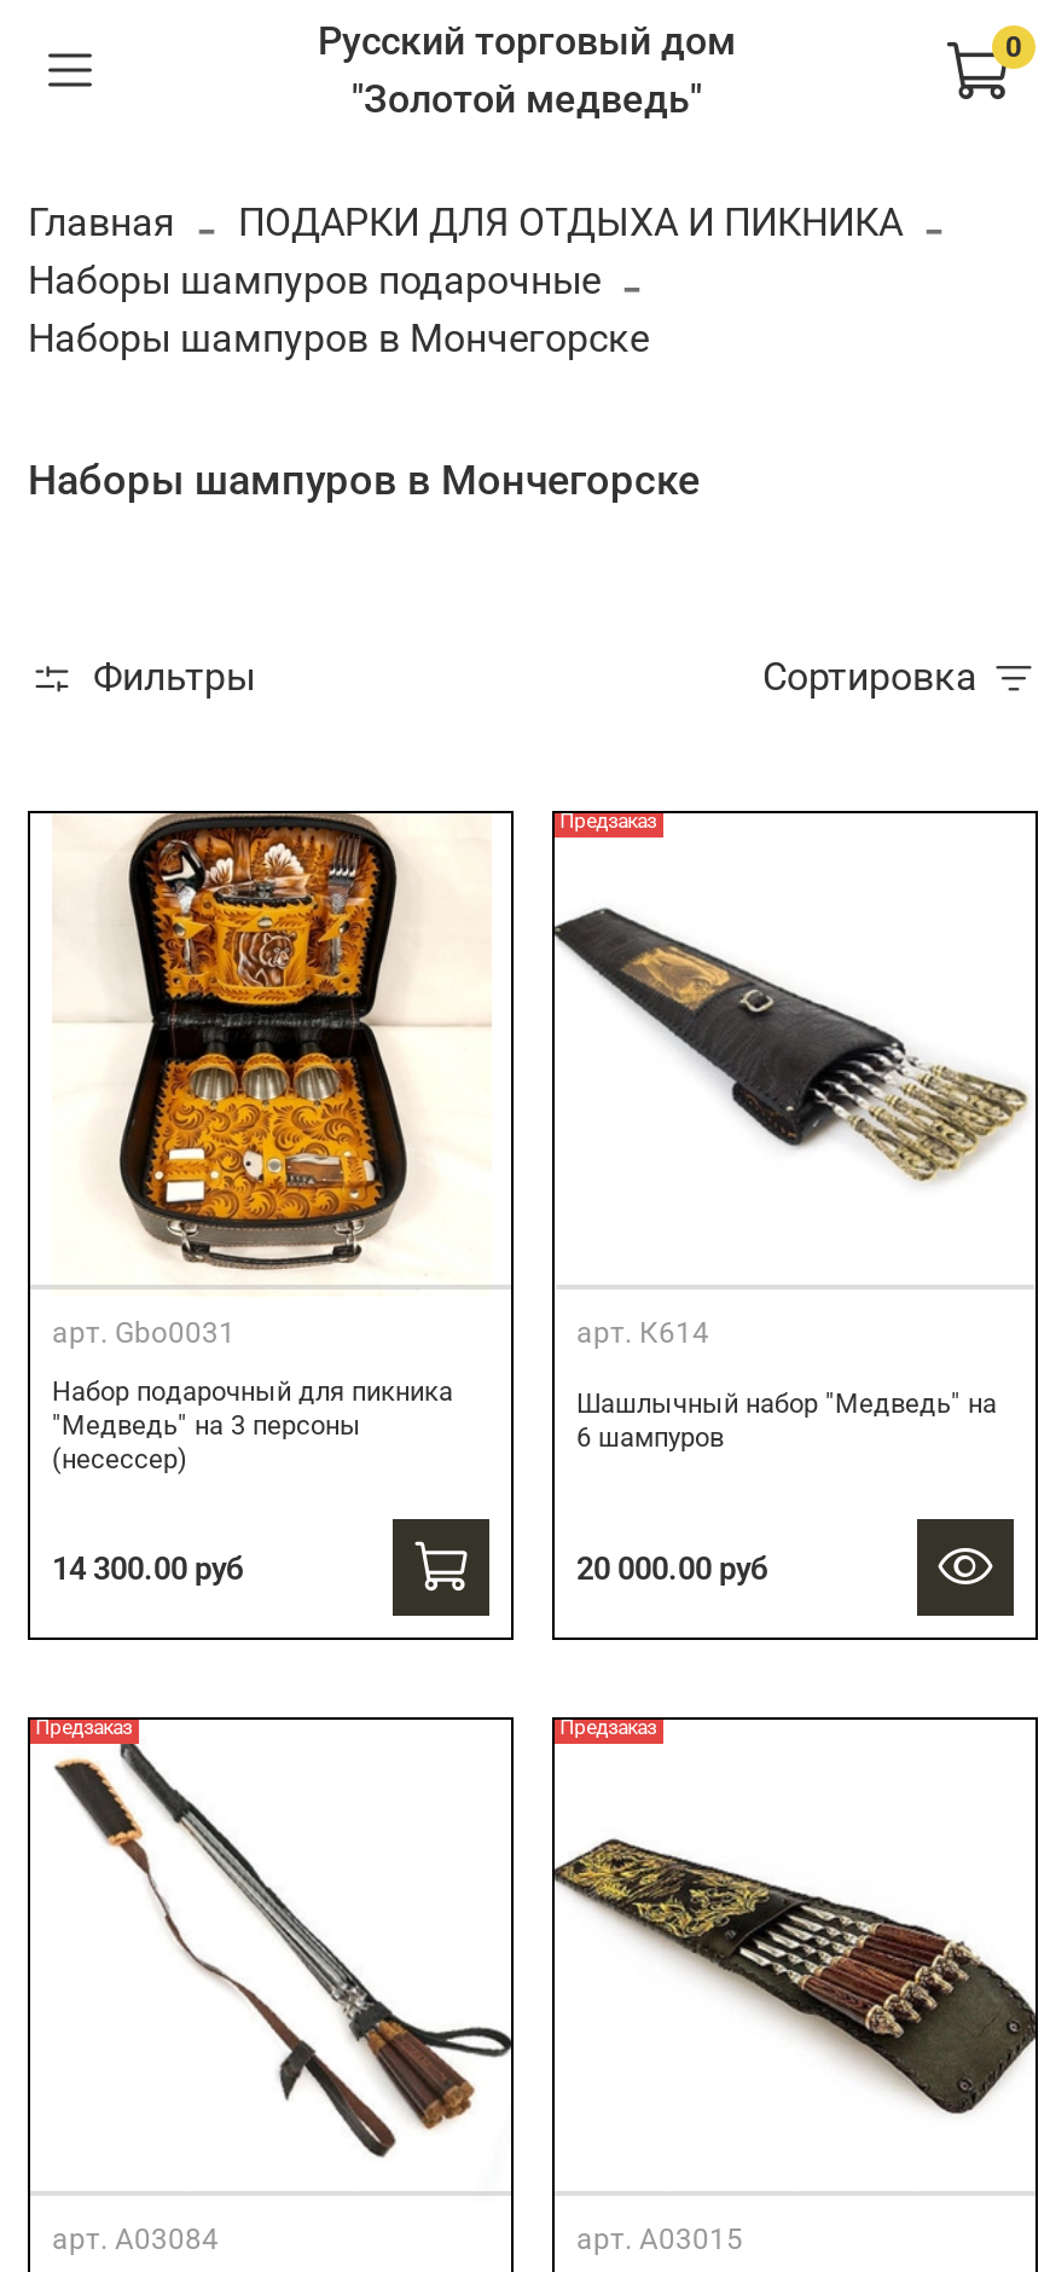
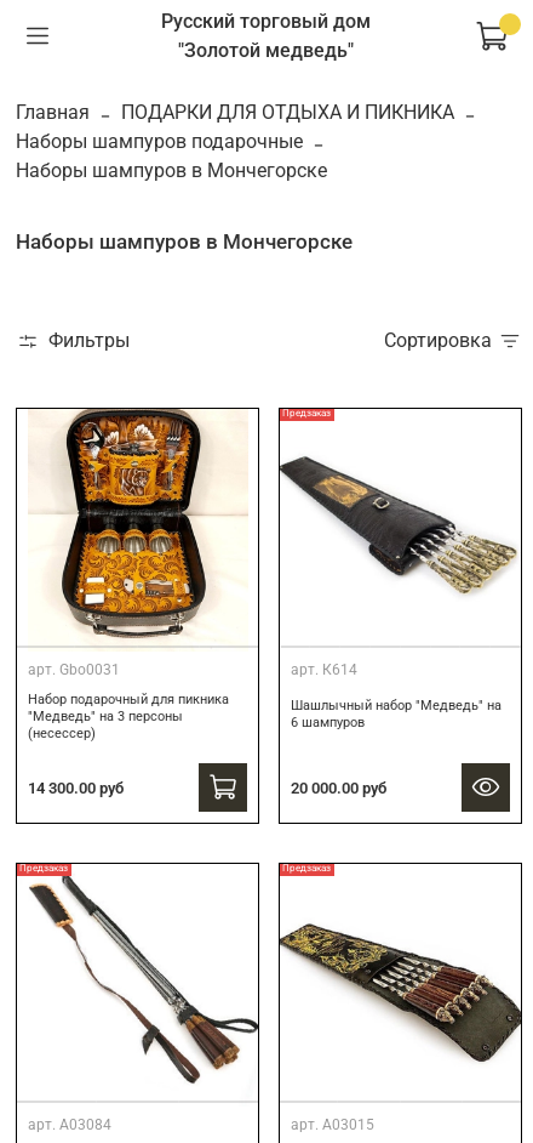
- 0
